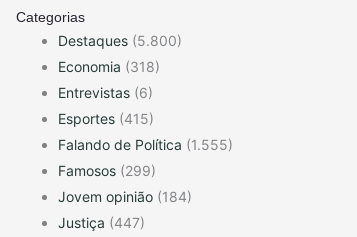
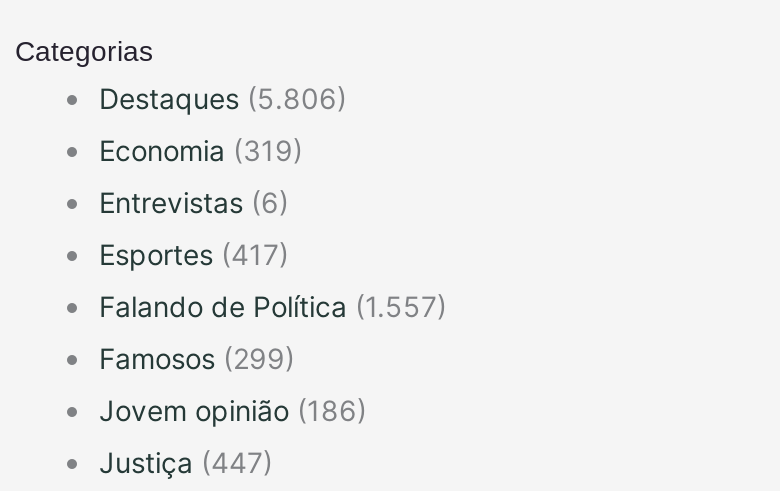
- Destaques (5.800)
+ Destaques (5.806)

- Economia (318)
+ Economia (319)

- Esportes (415)
+ Esportes (417)

- Falando de Política (1.555)
+ Falando de Política (1.557)

- Jovem opinião (184)
+ Jovem opinião (186)
